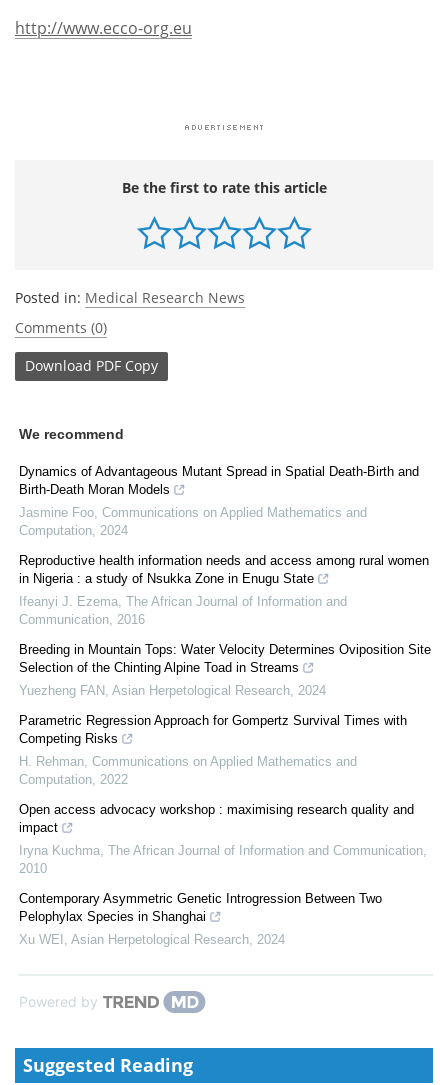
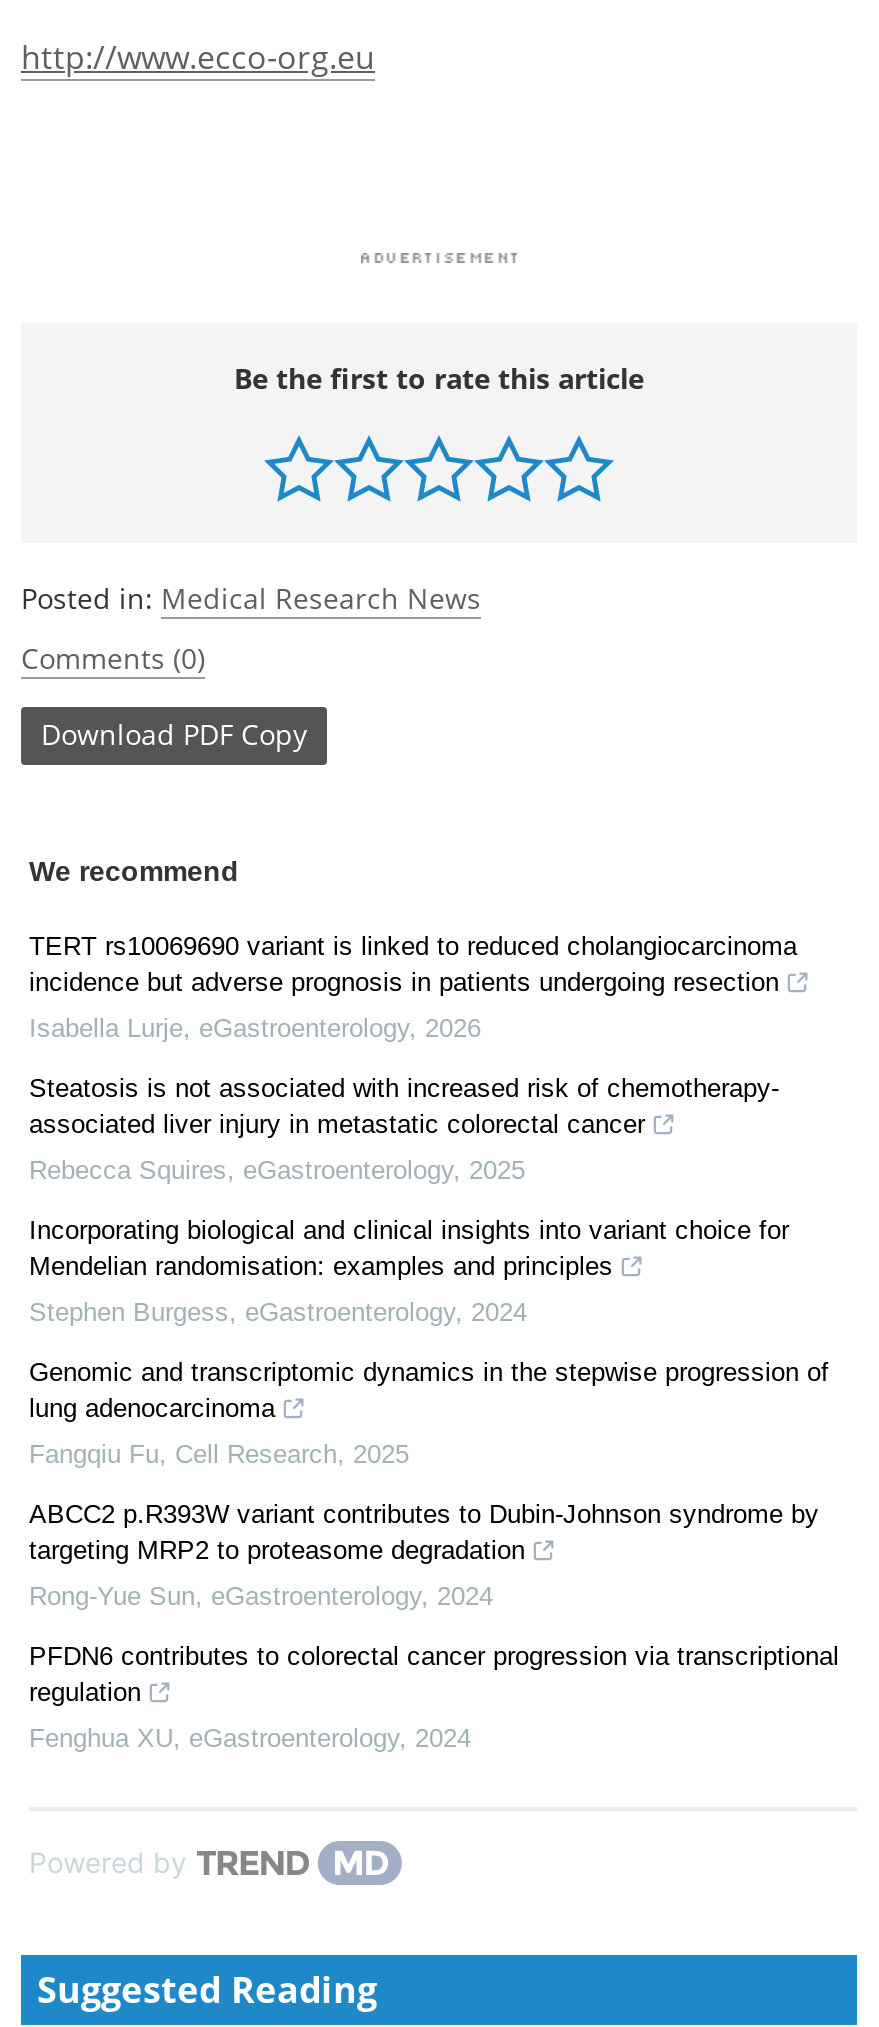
- Dynamics of Advantageous Mutant Spread in Spatial Death-Birth and
- Birth-Death Moran Models
+ TERT rs10069690 variant is linked to reduced cholangiocarcinoma
+ incidence but adverse prognosis in patients undergoing resection

- Jasmine Foo, Communications on Applied Mathematics and
- Computation, 2024
+ Isabella Lurje, eGastroenterology, 2026

- Reproductive health information needs and access among rural women
- in Nigeria : a study of Nsukka Zone in Enugu State
+ Steatosis is not associated with increased risk of chemotherapy-
+ associated liver injury in metastatic colorectal cancer

- Ifeanyi J. Ezema, The African Journal of Information and
- Communication, 2016
+ Rebecca Squires, eGastroenterology, 2025

- Breeding in Mountain Tops: Water Velocity Determines Oviposition Site
- Selection of the Chinting Alpine Toad in Streams
+ Incorporating biological and clinical insights into variant choice for
+ Mendelian randomisation: examples and principles

- Yuezheng FAN, Asian Herpetological Research, 2024
+ Stephen Burgess, eGastroenterology, 2024

- Parametric Regression Approach for Gompertz Survival Times with
- Competing Risks
+ Genomic and transcriptomic dynamics in the stepwise progression of
+ lung adenocarcinoma

- H. Rehman, Communications on Applied Mathematics and
- Computation, 2022
+ Fangqiu Fu, Cell Research, 2025

- Open access advocacy workshop : maximising research quality and
- impact
+ ABCC2 p.R393W variant contributes to Dubin-Johnson syndrome by
+ targeting MRP2 to proteasome degradation

- Iryna Kuchma, The African Journal of Information and Communication,
- 2010
+ Rong-Yue Sun, eGastroenterology, 2024

- Contemporary Asymmetric Genetic Introgression Between Two
- Pelophylax Species in Shanghai
+ PFDN6 contributes to colorectal cancer progression via transcriptional
+ regulation

- Xu WEI, Asian Herpetological Research, 2024
+ Fenghua XU, eGastroenterology, 2024
